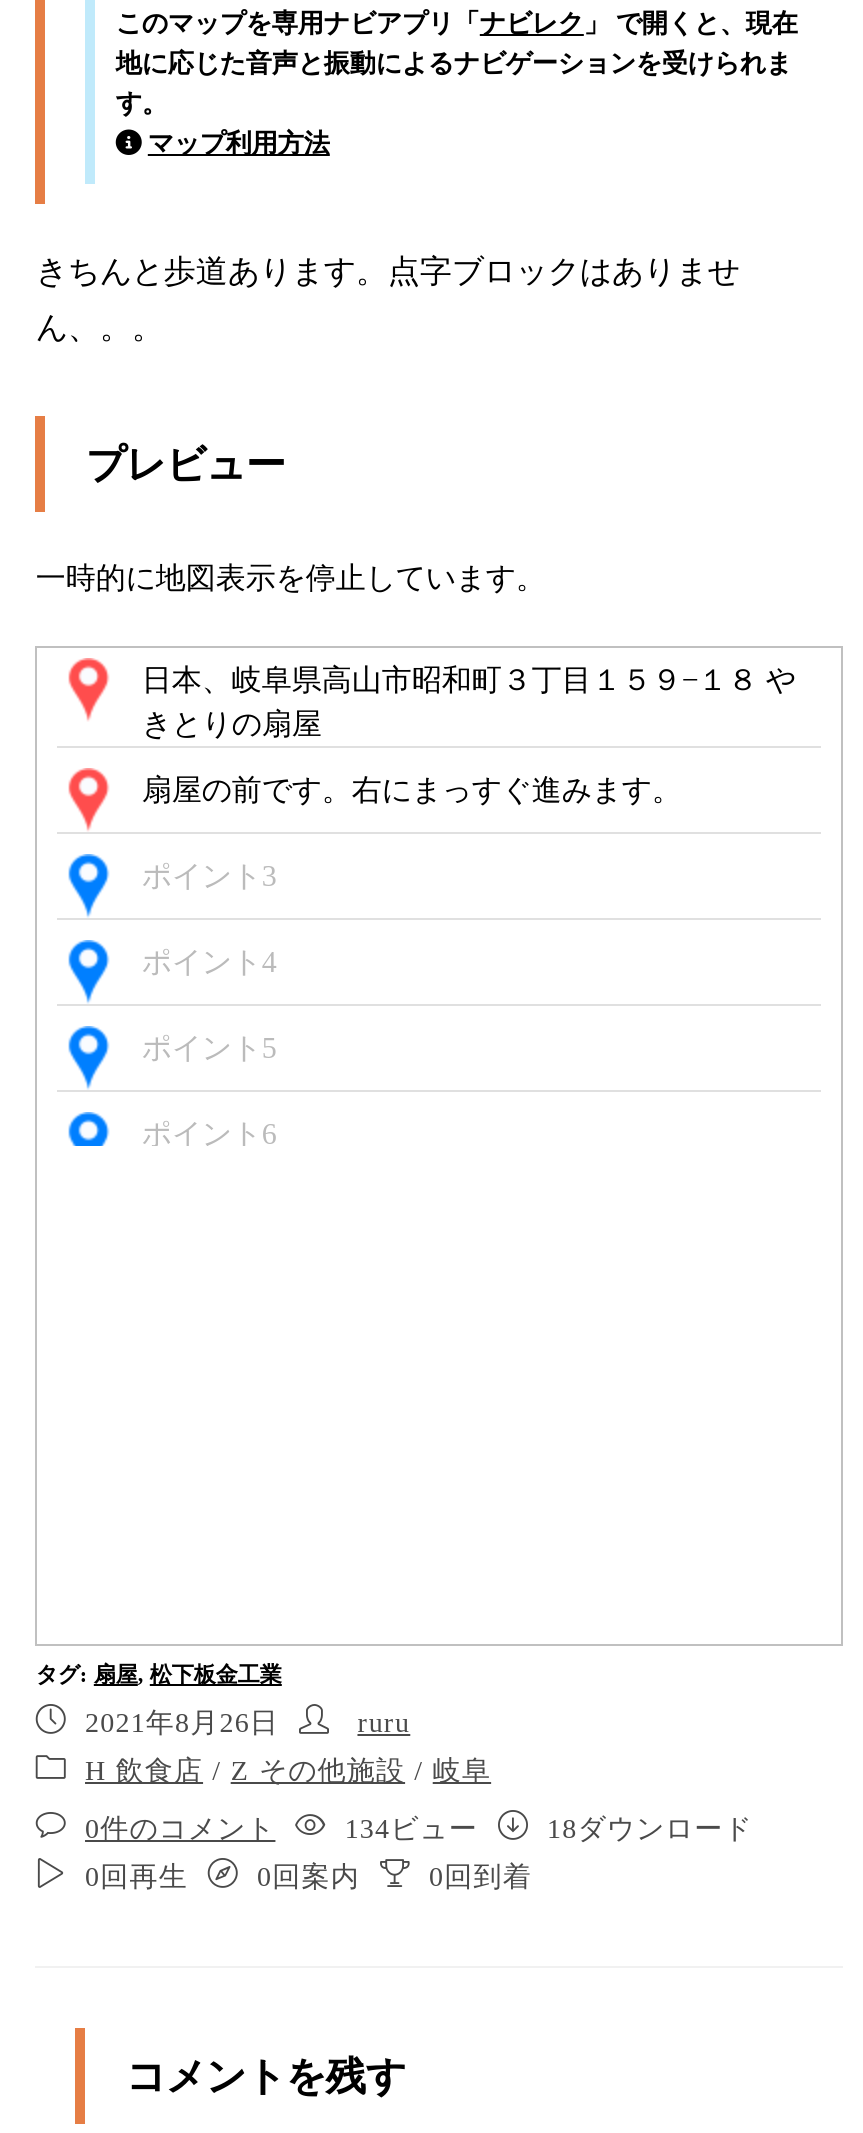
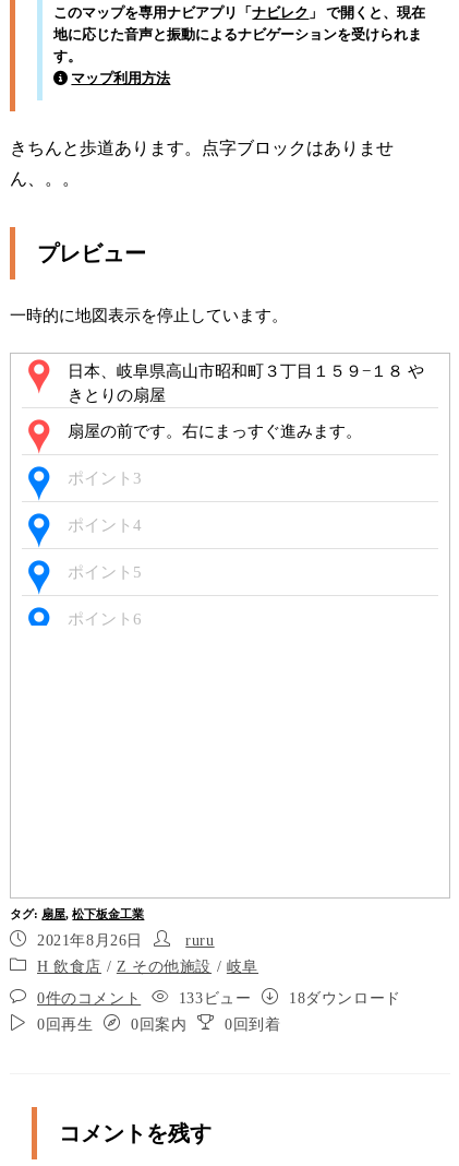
- 134ビュー
+ 133ビュー
